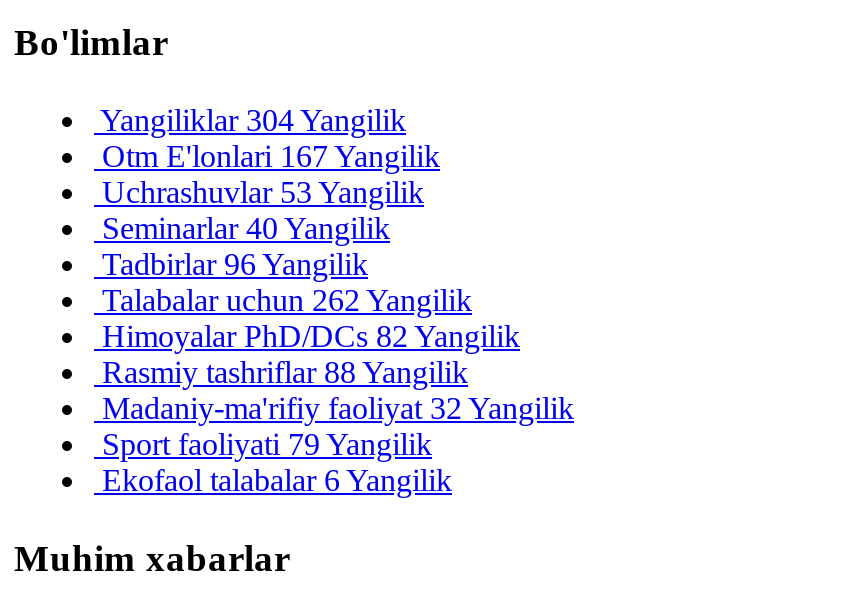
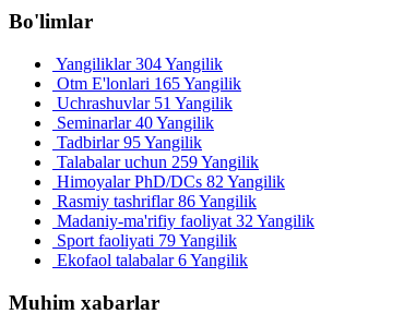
- Otm E'lonlari 167 Yangilik
+ Otm E'lonlari 165 Yangilik

- Uchrashuvlar 53 Yangilik
+ Uchrashuvlar 51 Yangilik

- Tadbirlar 96 Yangilik
+ Tadbirlar 95 Yangilik

- Talabalar uchun 262 Yangilik
+ Talabalar uchun 259 Yangilik

- Rasmiy tashriflar 88 Yangilik
+ Rasmiy tashriflar 86 Yangilik
